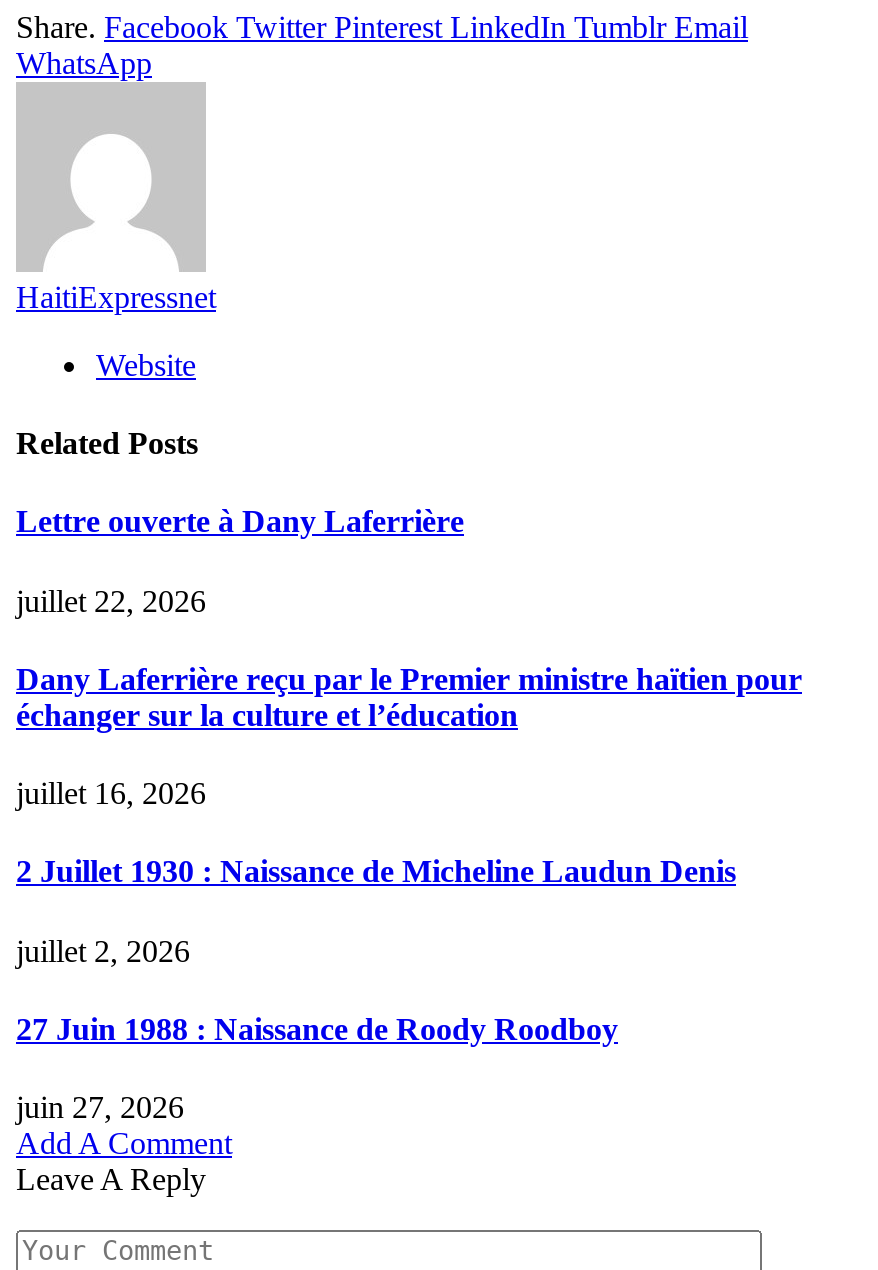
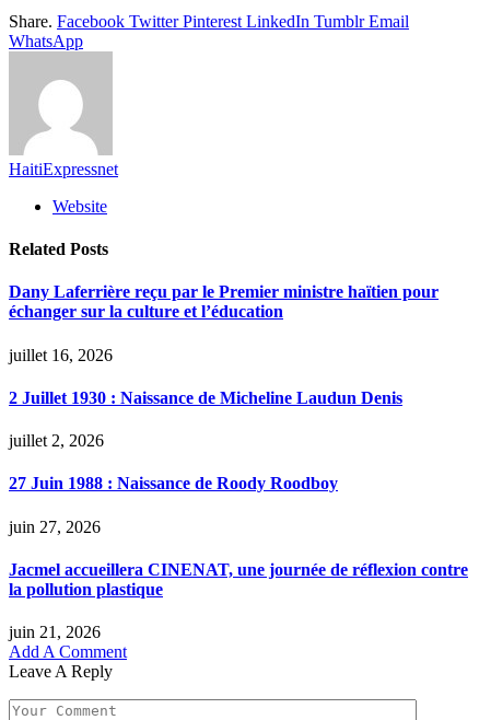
- Lettre ouverte à Dany Laferrière
- juillet 22, 2026

moved up: Dany Laferrière reçu par le Premier ministre haïtien pour | échanger sur la culture et l’éducation | juillet 16, 2026 | 2 Juillet 1930 : Naissance de Micheline Laudun Denis | juillet 2, 2026 | 27 Juin 1988 : Naissance de Roody Roodboy | juin 27, 2026

+ Jacmel accueillera CINENAT, une journée de réflexion contre
+ la pollution plastique
+ juin 21, 2026
